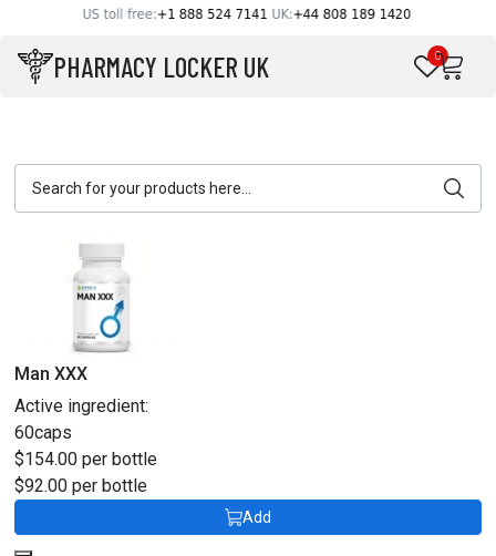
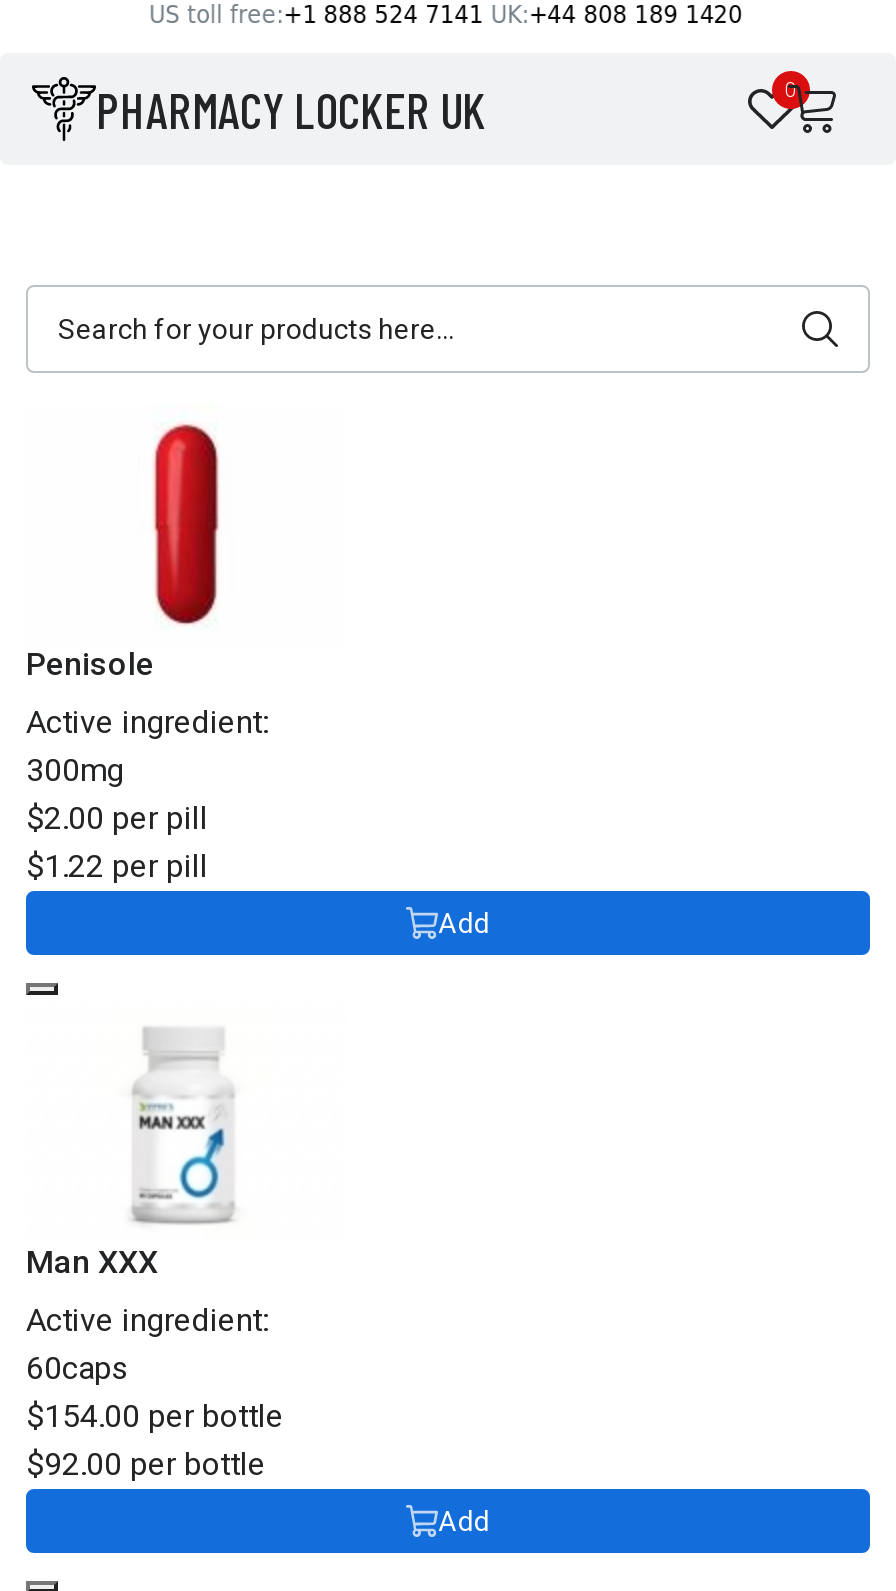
+ [image]
+ Penisole
+ Active ingredient:
+ 300mg
+ $2.00 per pill
+ $1.22 per pill
+ Add
